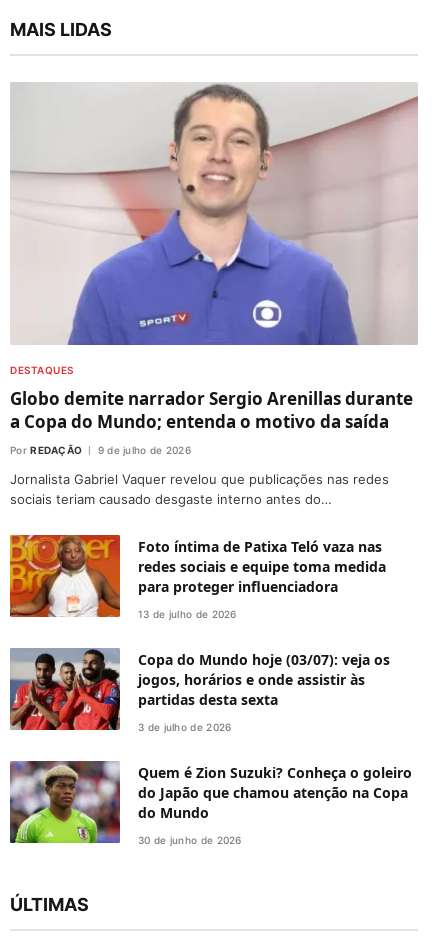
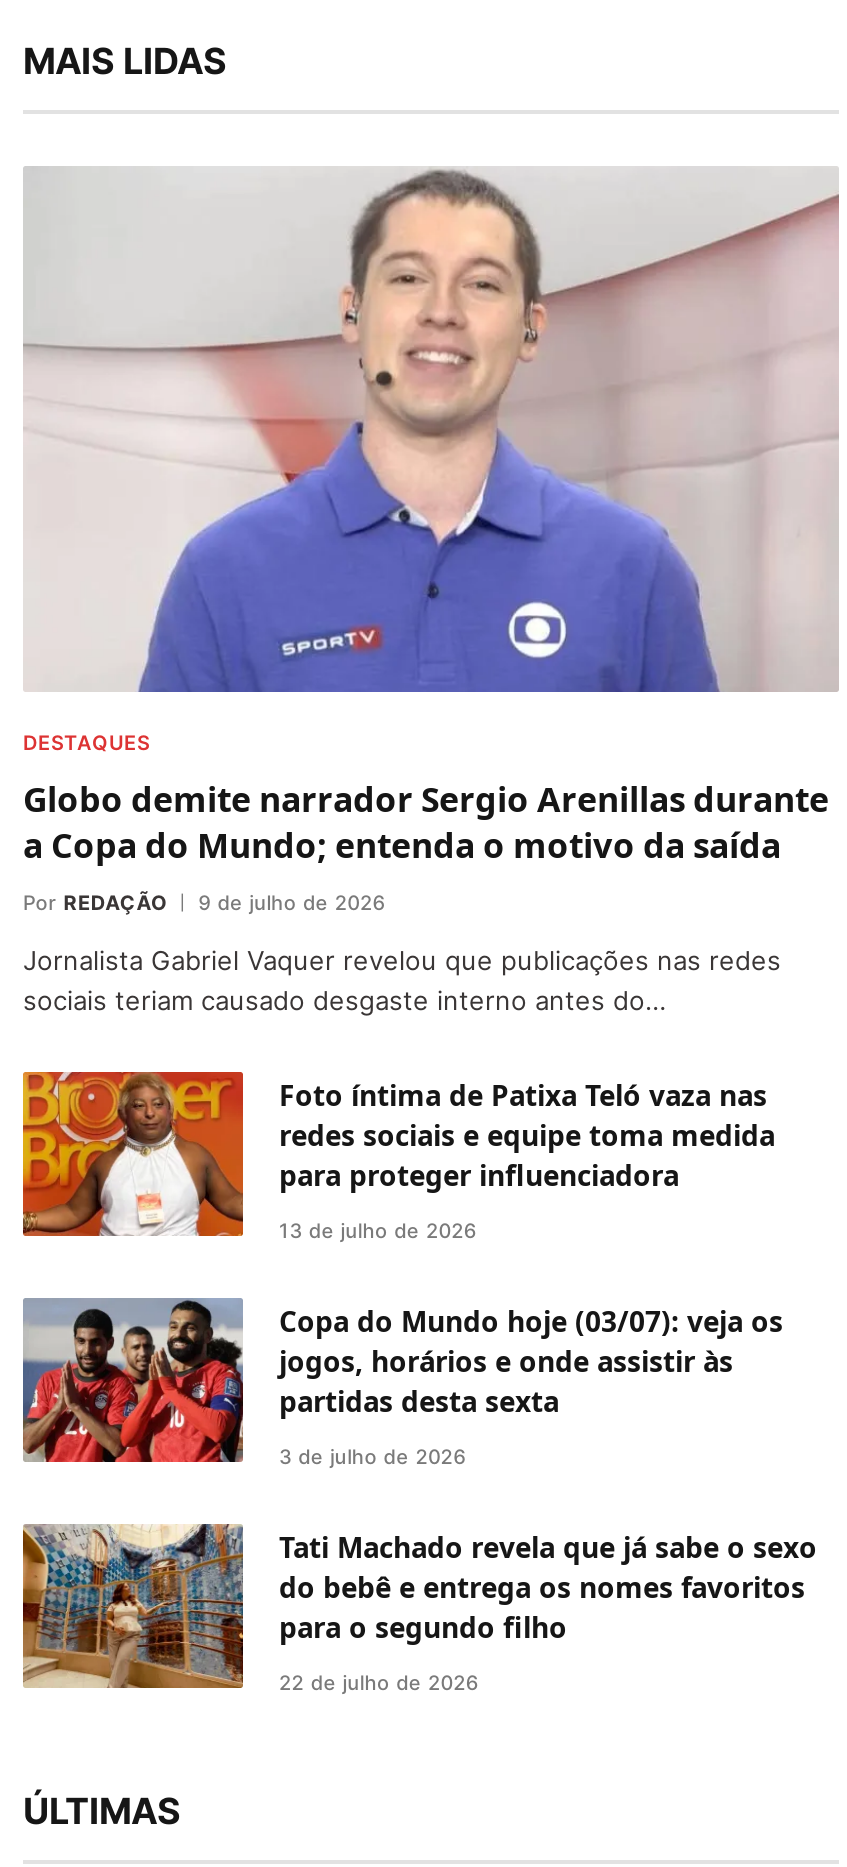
- [image]
- Quem é Zion Suzuki? Conheça o goleiro
- do Japão que chamou atenção na Copa
- do Mundo
+ [image]
+ Tati Machado revela que já sabe o sexo
+ do bebê e entrega os nomes favoritos
+ para o segundo filho

- 30 de junho de 2026
+ 22 de julho de 2026
